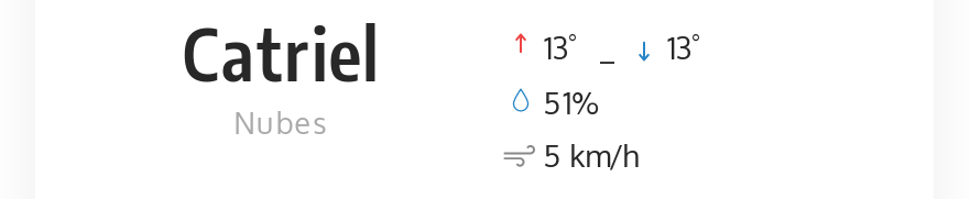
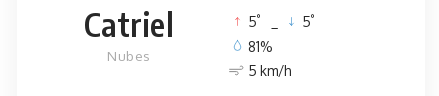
- 13 ° _
+ 5 ° _

- 13°
+ 5°

- 51%
+ 81%
